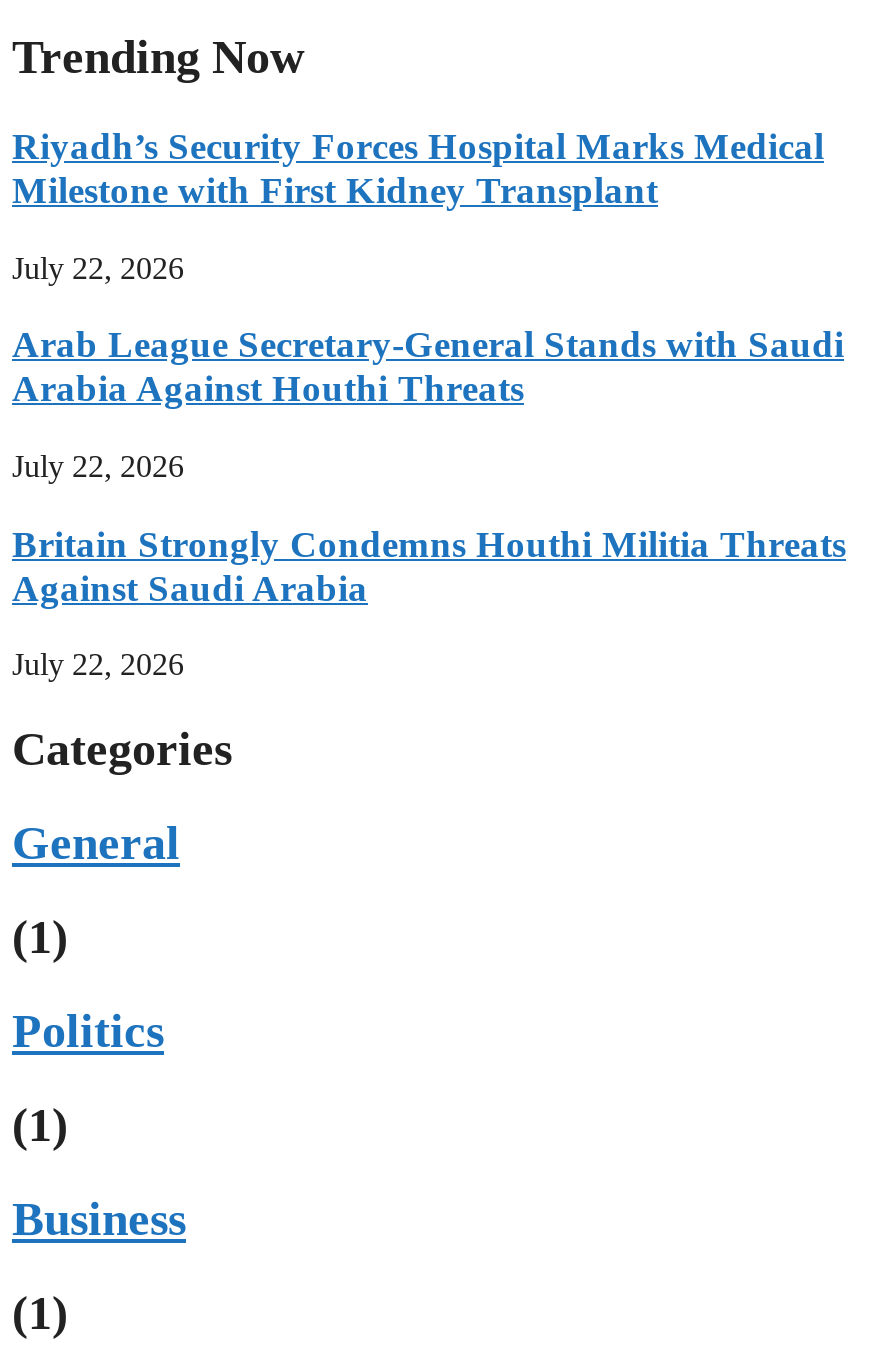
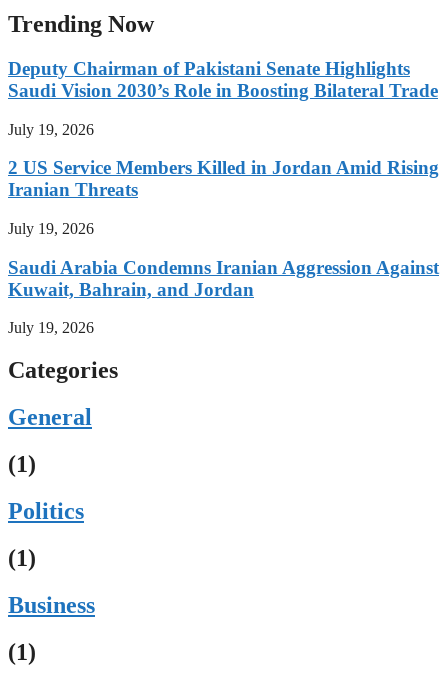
- Riyadh’s Security Forces Hospital Marks Medical
- Milestone with First Kidney Transplant
+ Deputy Chairman of Pakistani Senate Highlights
+ Saudi Vision 2030’s Role in Boosting Bilateral Trade

- July 22, 2026
+ July 19, 2026

- Arab League Secretary-General Stands with Saudi
- Arabia Against Houthi Threats
+ 2 US Service Members Killed in Jordan Amid Rising
+ Iranian Threats

- July 22, 2026
+ July 19, 2026

- Britain Strongly Condemns Houthi Militia Threats
- Against Saudi Arabia
+ Saudi Arabia Condemns Iranian Aggression Against
+ Kuwait, Bahrain, and Jordan

- July 22, 2026
+ July 19, 2026
